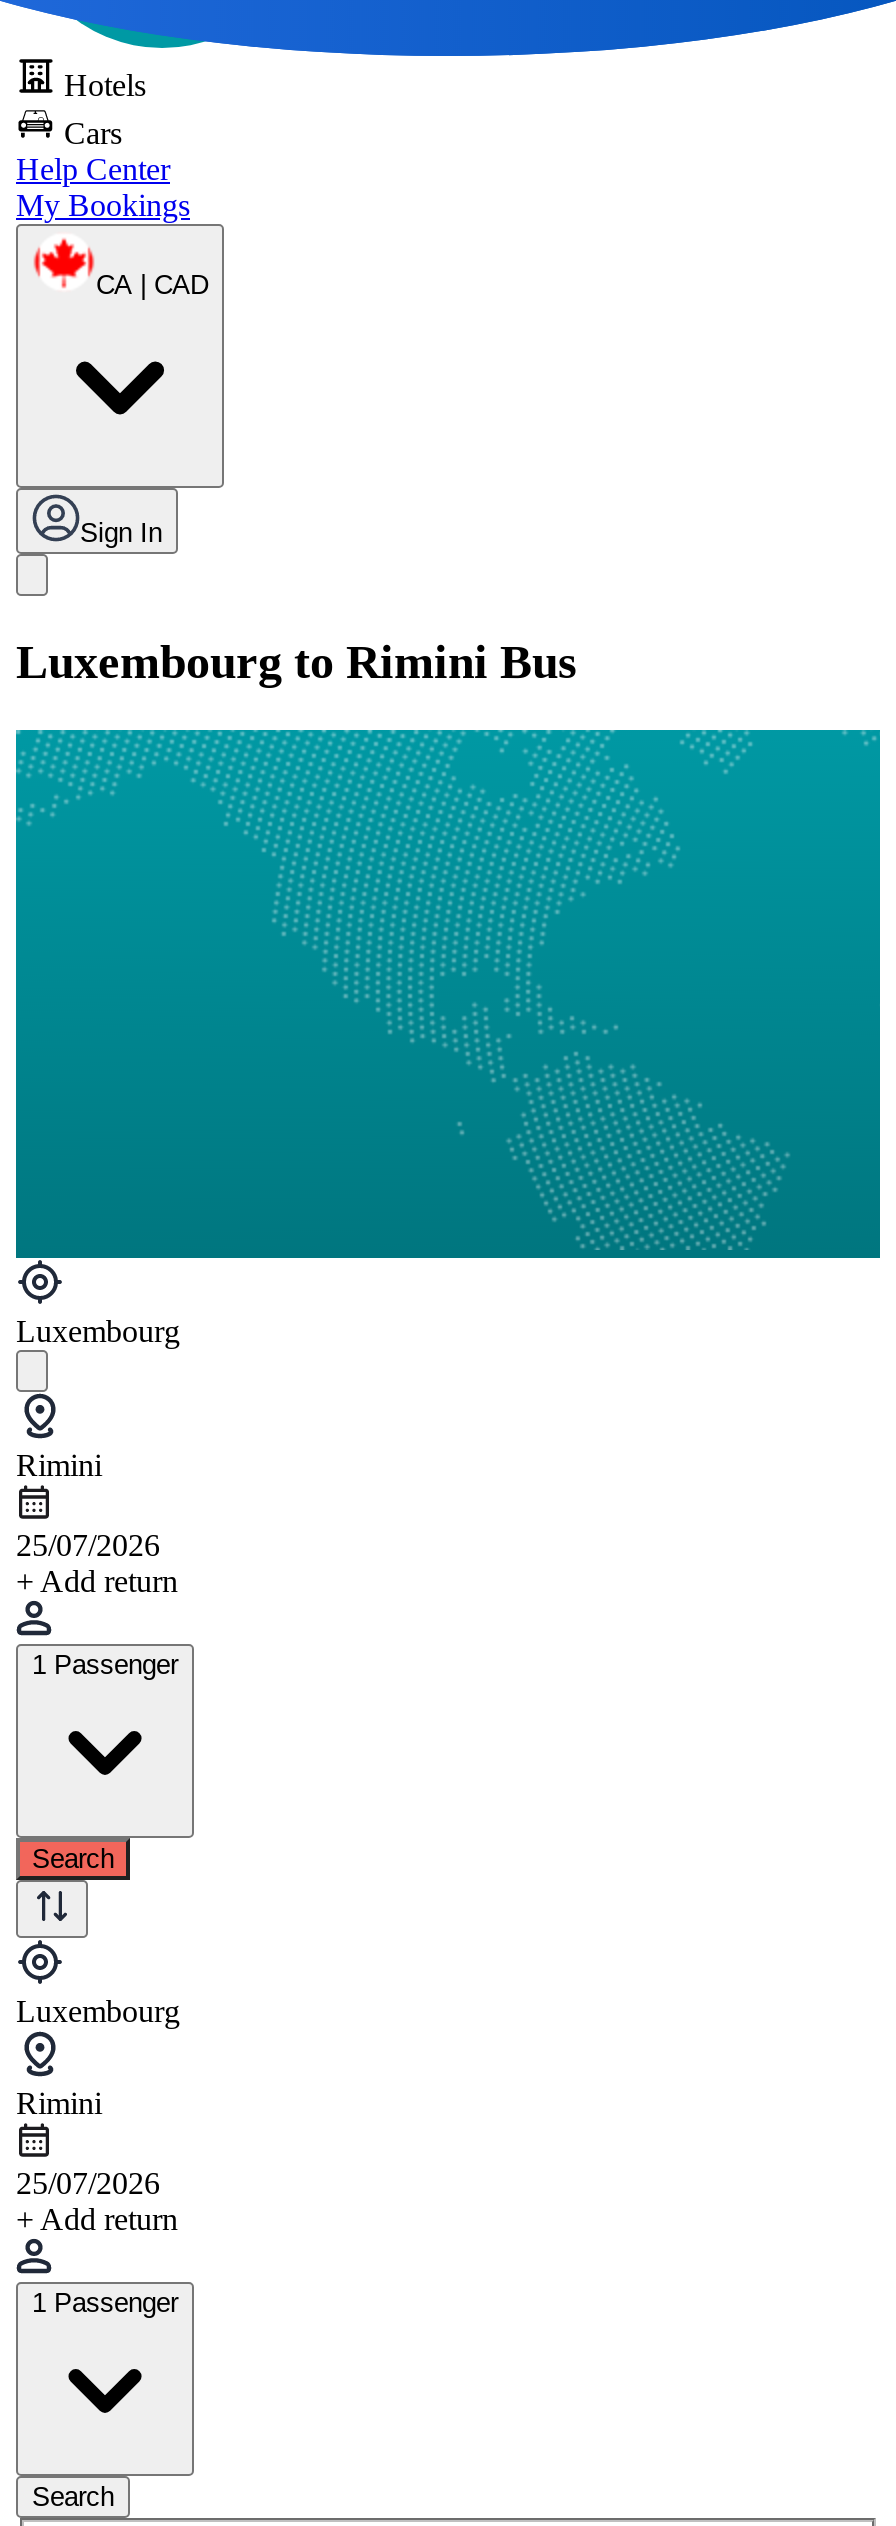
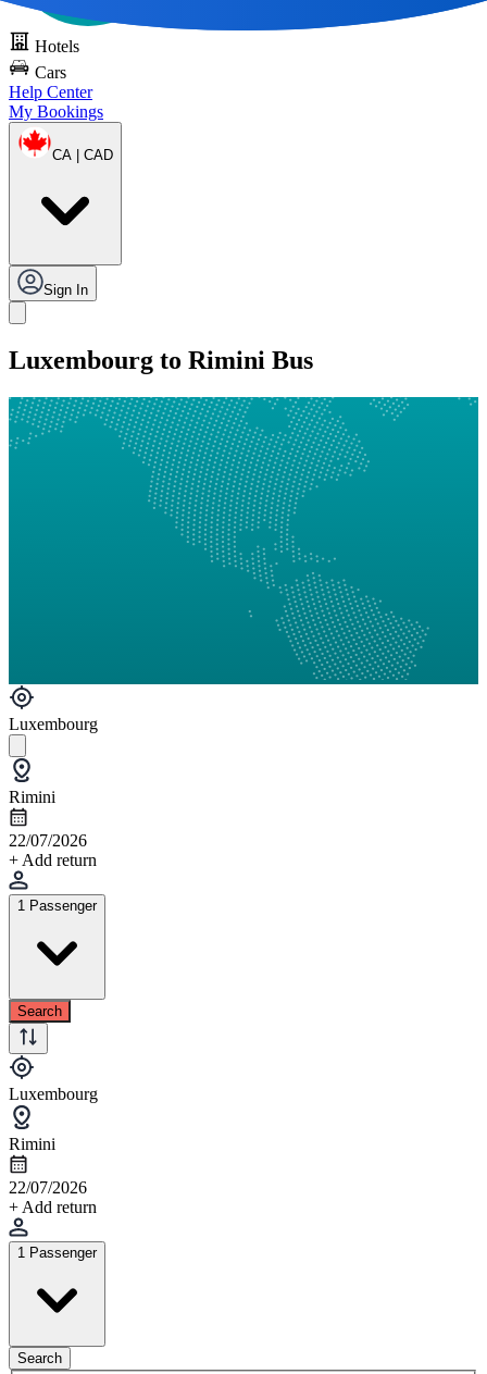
- 25/07/2026
+ 22/07/2026

- 25/07/2026
+ 22/07/2026
